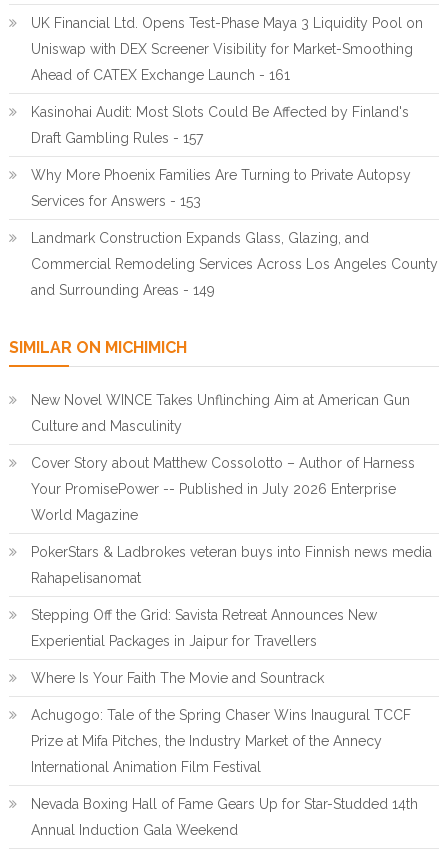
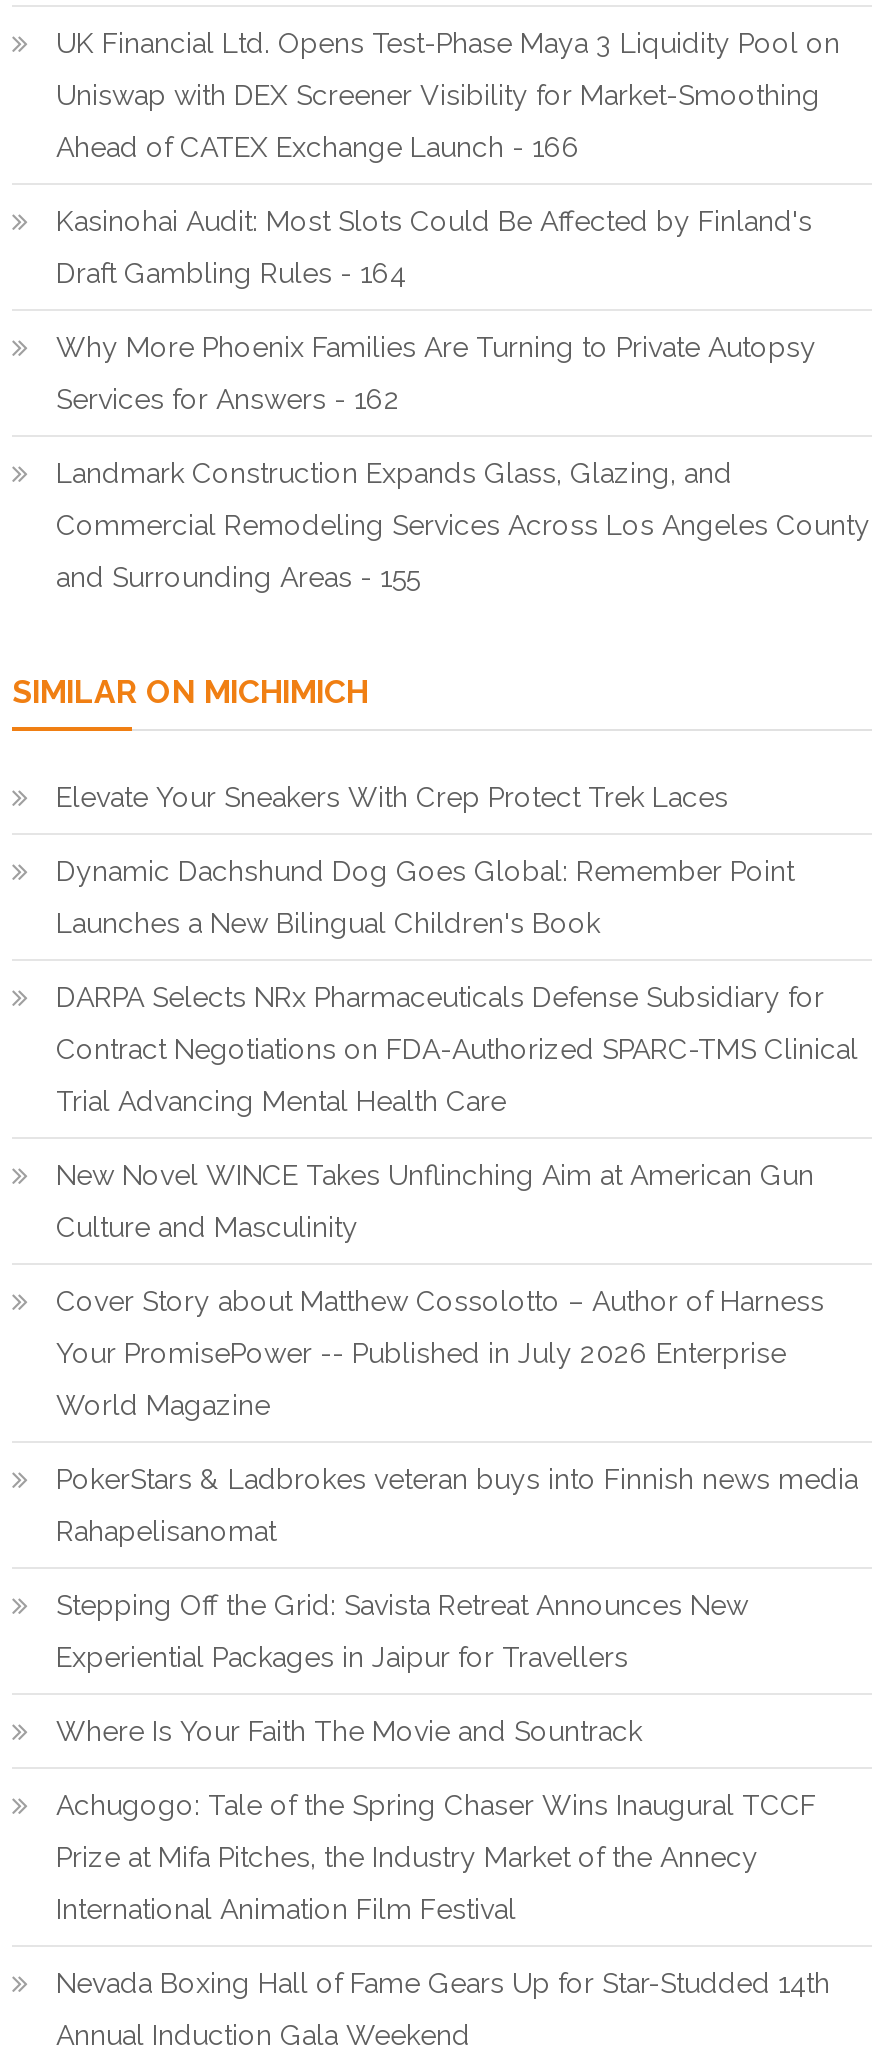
- Ahead of CATEX Exchange Launch - 161
+ Ahead of CATEX Exchange Launch - 166

- Draft Gambling Rules - 157
+ Draft Gambling Rules - 164

- Services for Answers - 153
+ Services for Answers - 162

- and Surrounding Areas - 149
+ and Surrounding Areas - 155

+ Elevate Your Sneakers With Crep Protect Trek Laces
+ Dynamic Dachshund Dog Goes Global: Remember Point
+ Launches a New Bilingual Children's Book
+ DARPA Selects NRx Pharmaceuticals Defense Subsidiary for
+ Contract Negotiations on FDA-Authorized SPARC-TMS Clinical
+ Trial Advancing Mental Health Care
